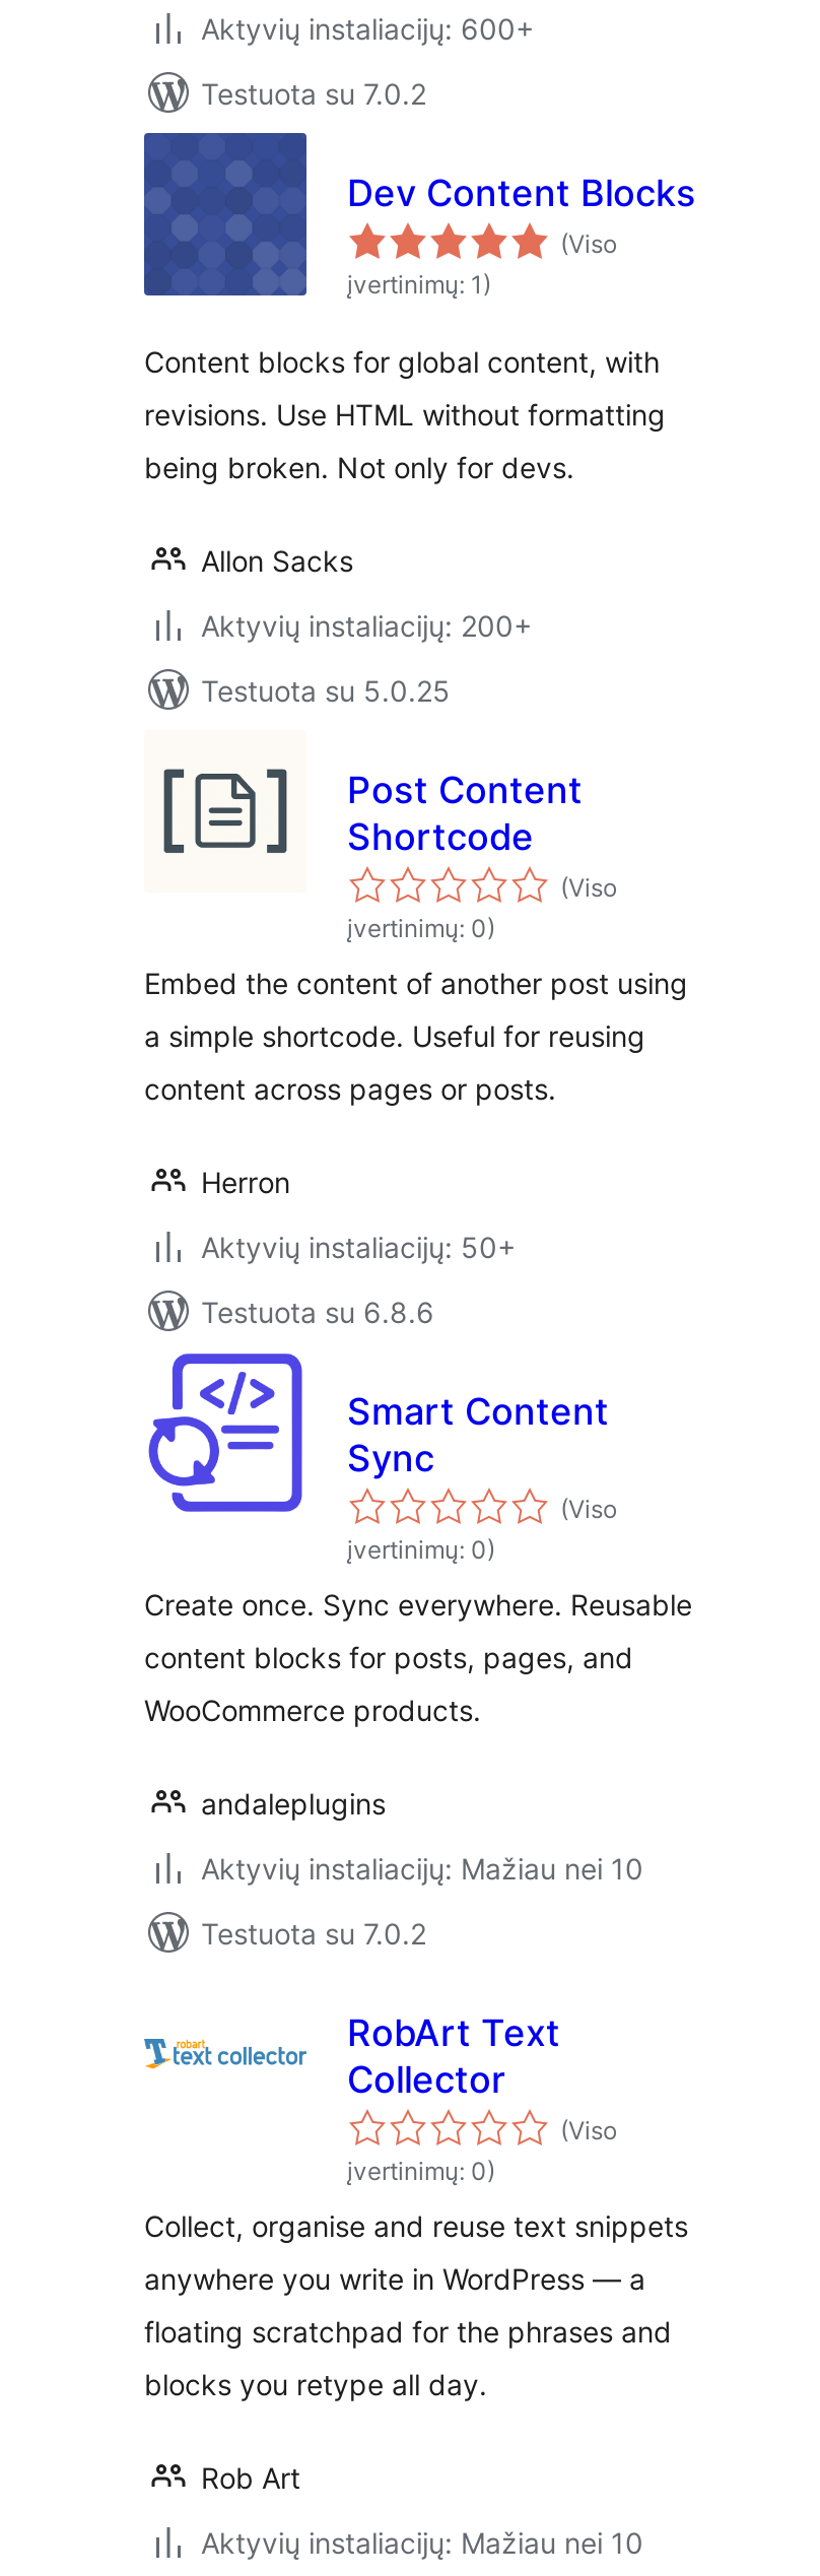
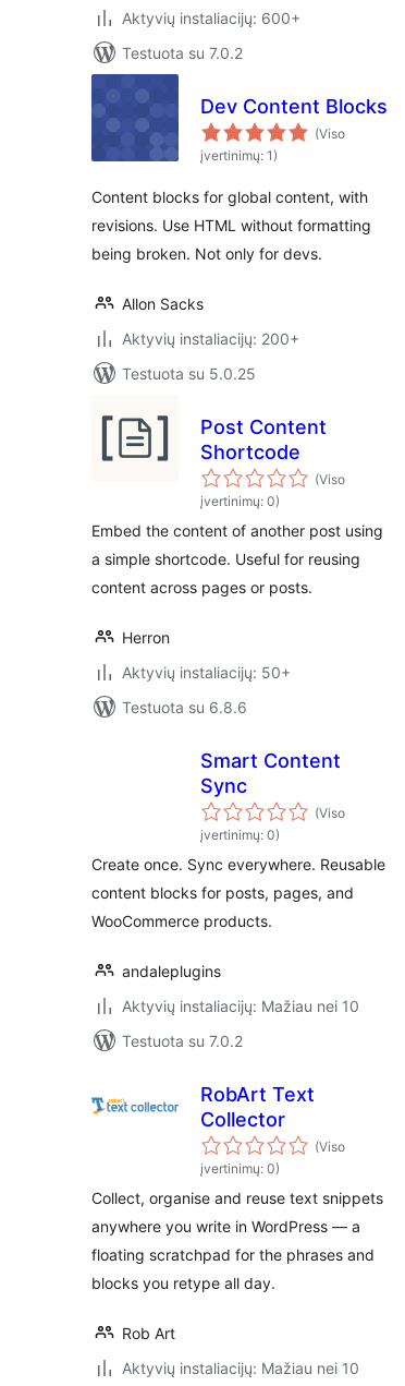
- [image]
